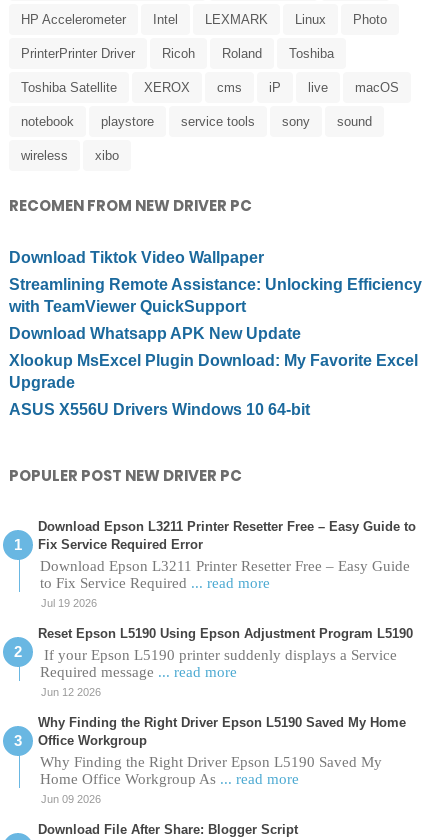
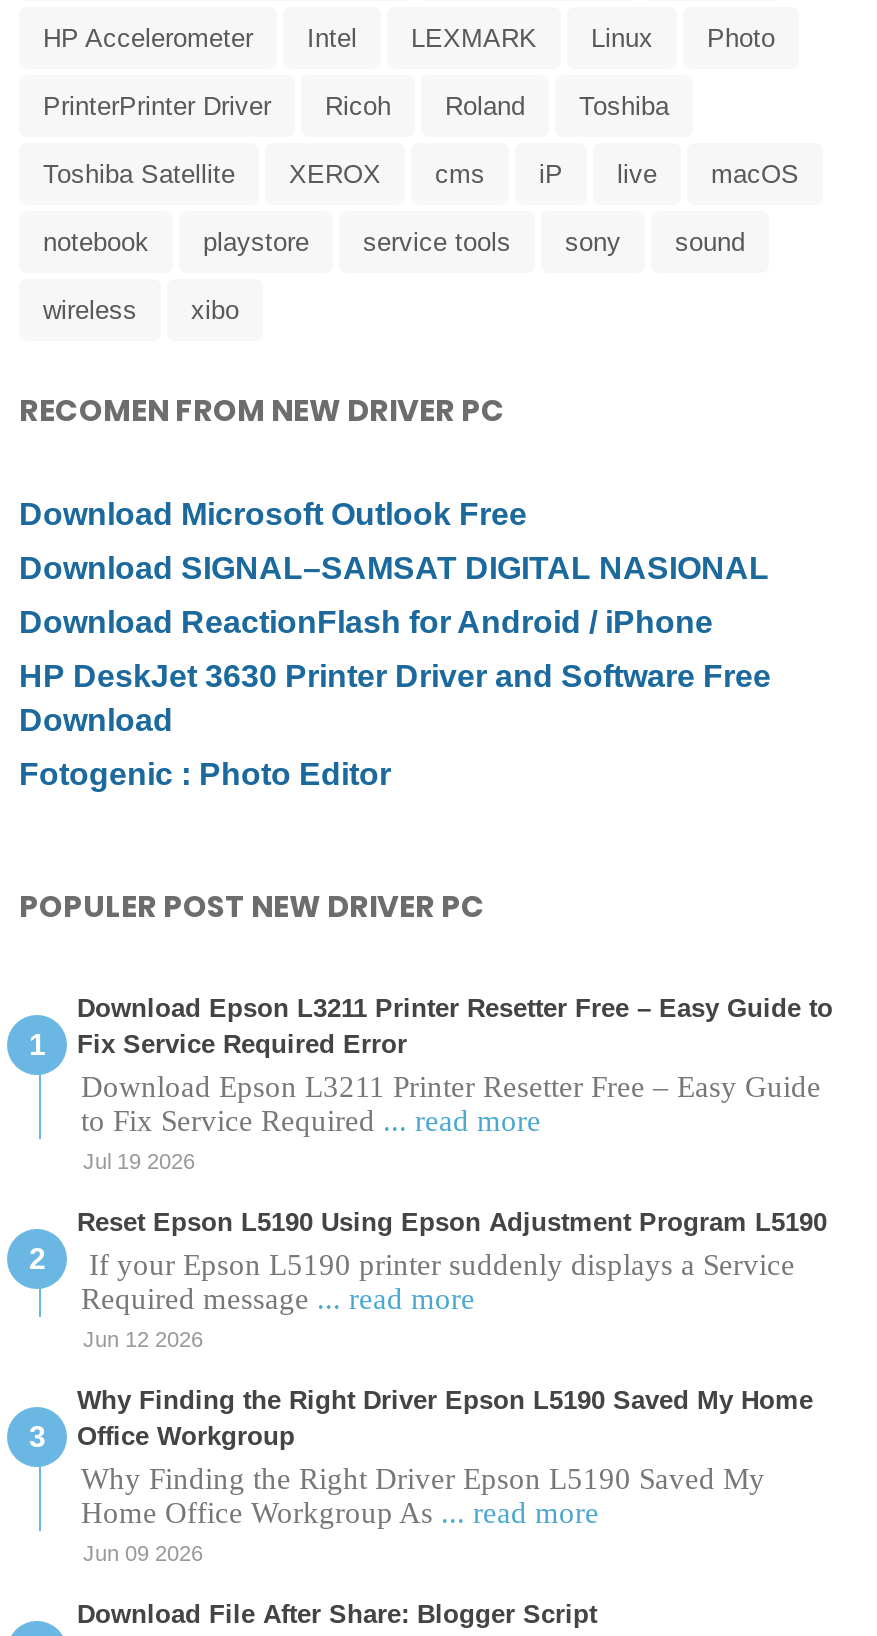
- Download Tiktok Video Wallpaper
+ Download Microsoft Outlook Free

- Streamlining Remote Assistance: Unlocking Efficiency
- with TeamViewer QuickSupport
+ Download SIGNAL–SAMSAT DIGITAL NASIONAL

- Download Whatsapp APK New Update
+ Download ReactionFlash for Android / iPhone

- Xlookup MsExcel Plugin Download: My Favorite Excel
- Upgrade
+ HP DeskJet 3630 Printer Driver and Software Free
+ Download

- ASUS X556U Drivers Windows 10 64-bit
+ Fotogenic : Photo Editor
